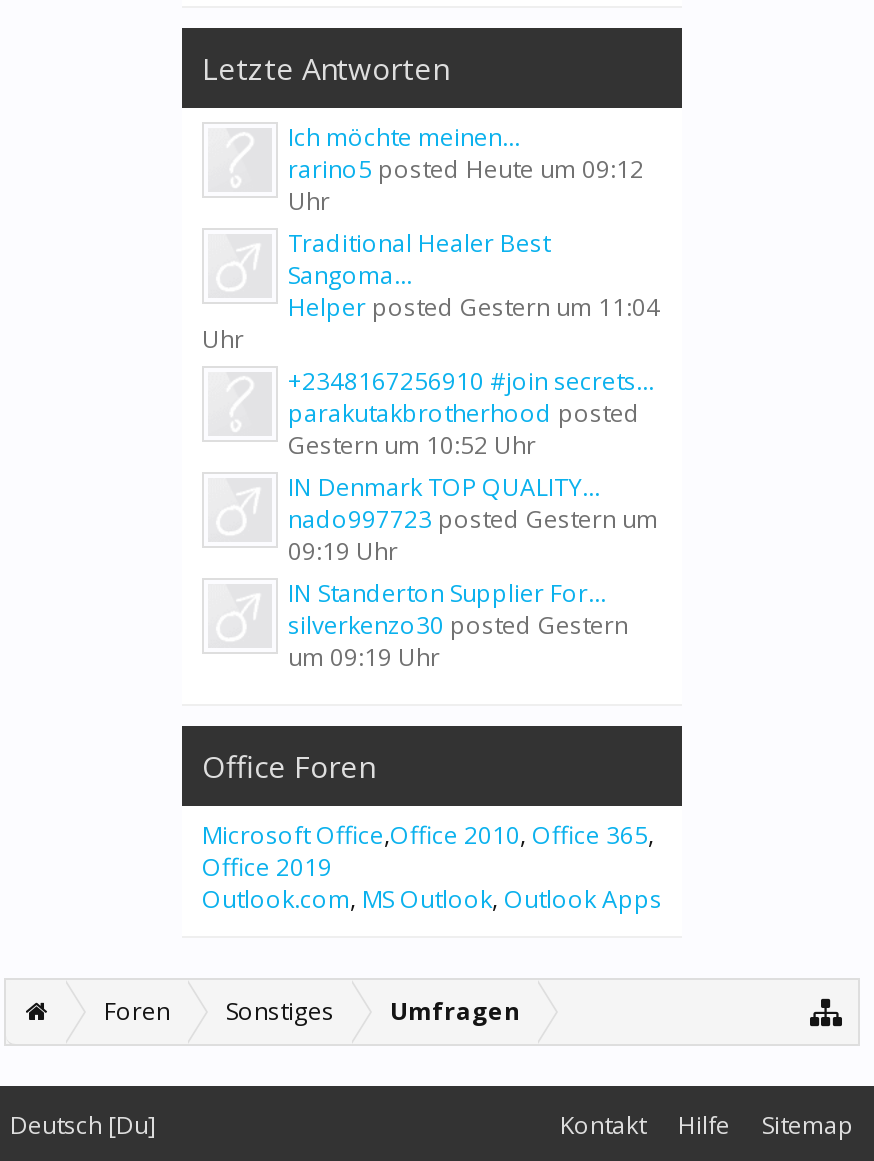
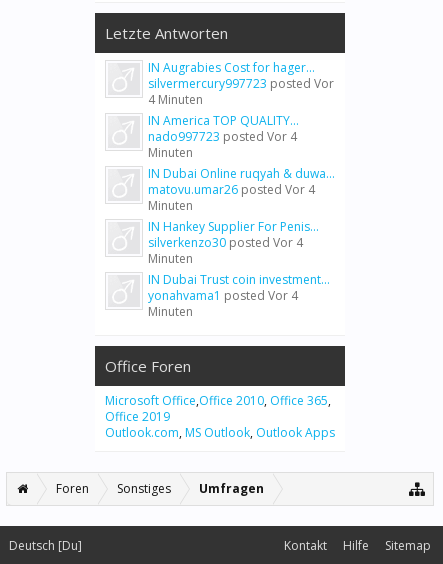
- Ich möchte meinen...
- rarino5 posted Heute um 09:12
- Uhr
- Traditional Healer Best
- Sangoma...
- Helper posted Gestern um 11:04
- Uhr
- +2348167256910 #join secrets...
- parakutakbrotherhood posted
- Gestern um 10:52 Uhr
- IN Denmark TOP QUALITY...
- nado997723 posted Gestern um
- 09:19 Uhr
- IN Standerton Supplier For...
- silverkenzo30 posted Gestern
- um 09:19 Uhr
+ IN Augrabies Cost for hager...
+ silvermercury997723 posted Vor
+ 4 Minuten
+ IN America TOP QUALITY...
+ nado997723 posted Vor 4
+ Minuten
+ IN Dubai Online ruqyah & duwa...
+ matovu.umar26 posted Vor 4
+ Minuten
+ IN Hankey Supplier For Penis...
+ silverkenzo30 posted Vor 4
+ Minuten
+ IN Dubai Trust coin investment...
+ yonahvama1 posted Vor 4
+ Minuten
